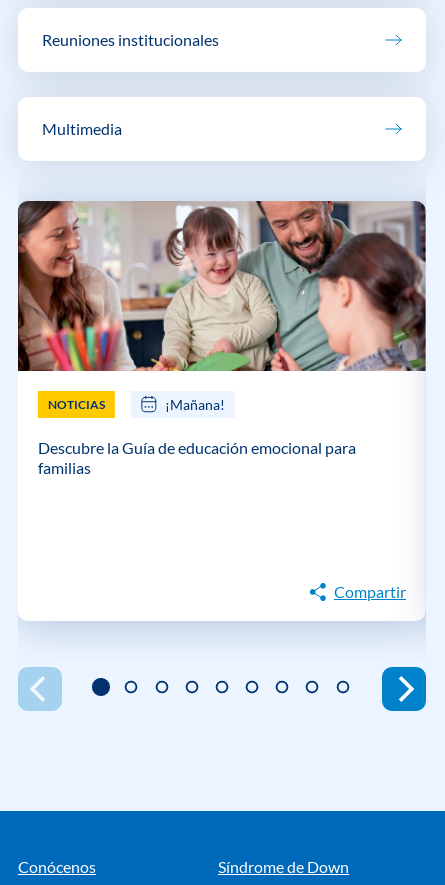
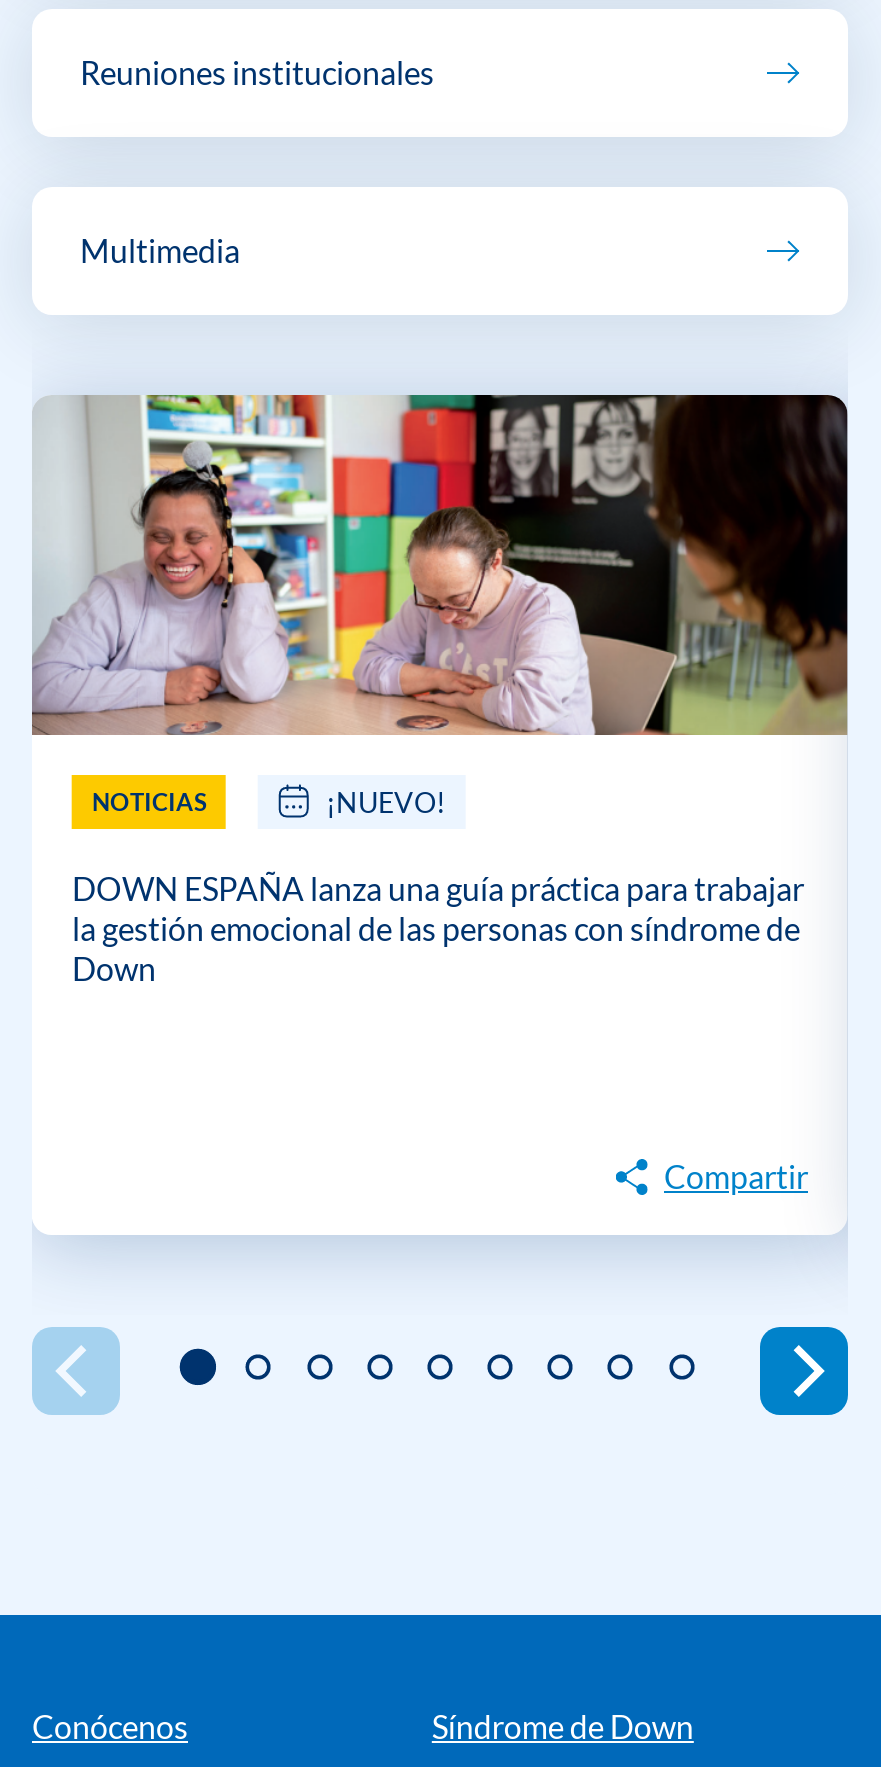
- [image]
- ¡Mañana!
+ [image]
+ ¡NUEVO!

- Descubre la Guía de educación emocional para
- familias
+ DOWN ESPAÑA lanza una guía práctica para trabajar
+ la gestión emocional de las personas con síndrome de
+ Down
